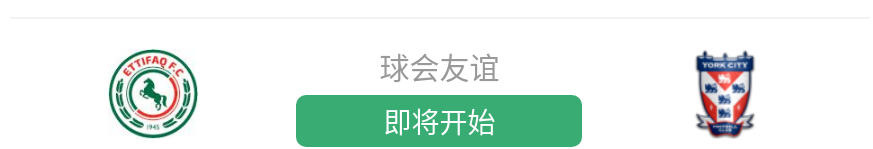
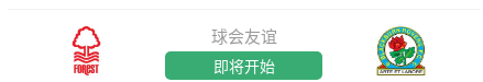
- [image]
+ [image]

- [image]
+ [image]
